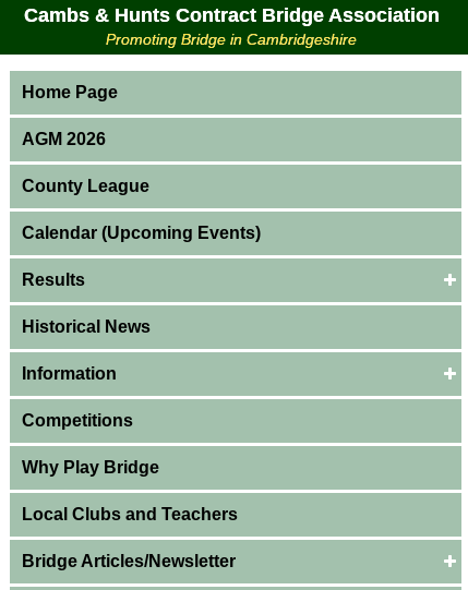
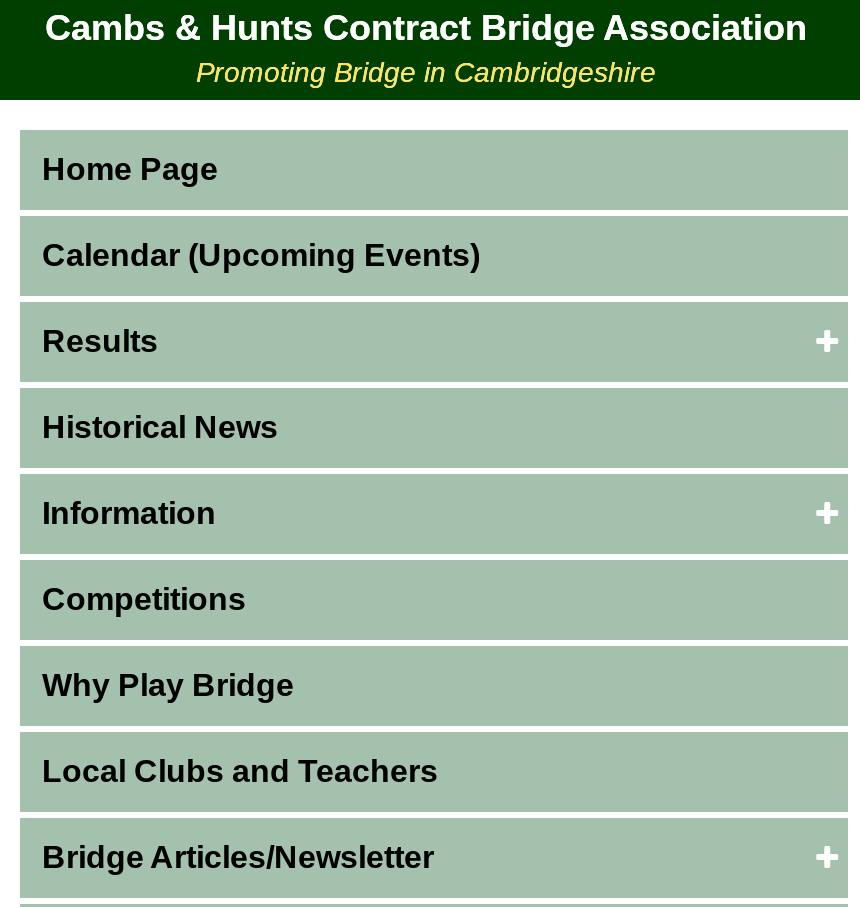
- AGM 2026
- County League
